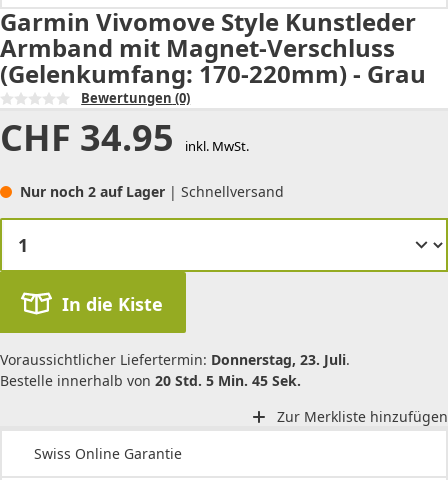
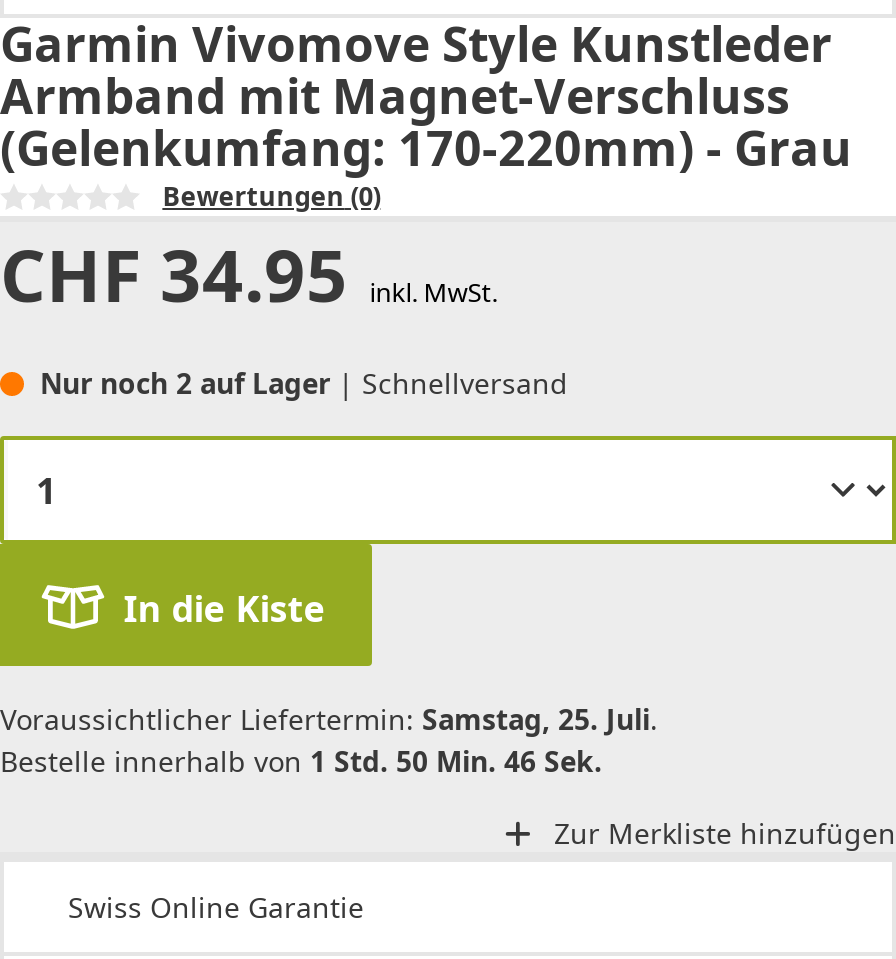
- Voraussichtlicher Liefertermin: Donnerstag, 23. Juli.
+ Voraussichtlicher Liefertermin: Samstag, 25. Juli.

- Bestelle innerhalb von 20 Std. 5 Min. 45 Sek.
+ Bestelle innerhalb von 1 Std. 50 Min. 46 Sek.
